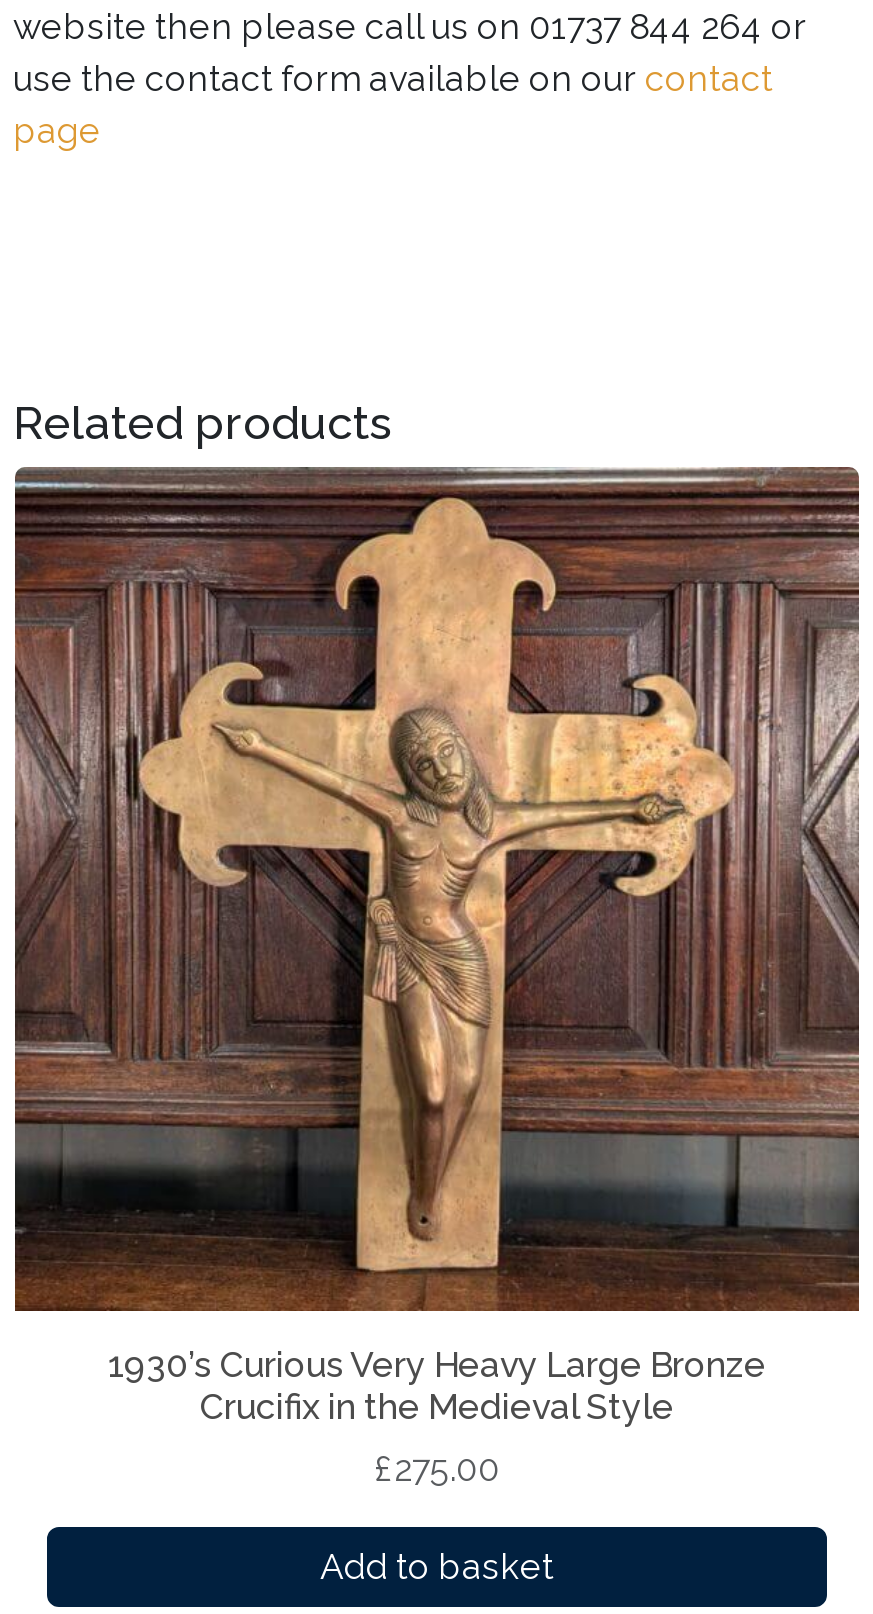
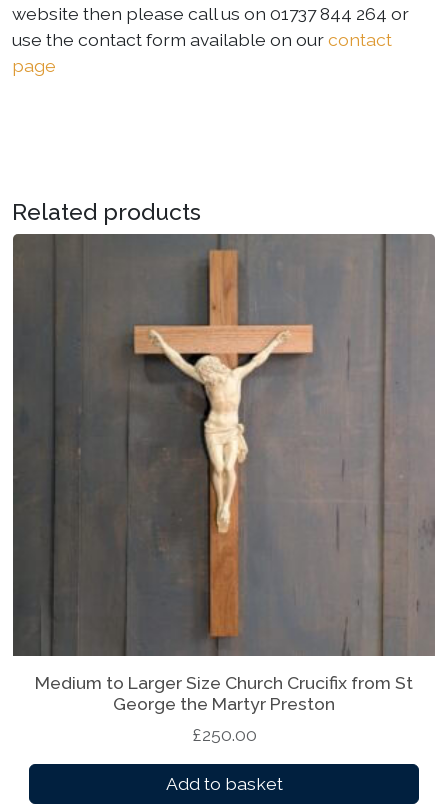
- [image]
- 1930’s Curious Very Heavy Large Bronze
- Crucifix in the Medieval Style
+ [image]
+ Medium to Larger Size Church Crucifix from St
+ George the Martyr Preston

- £275.00
+ £250.00
